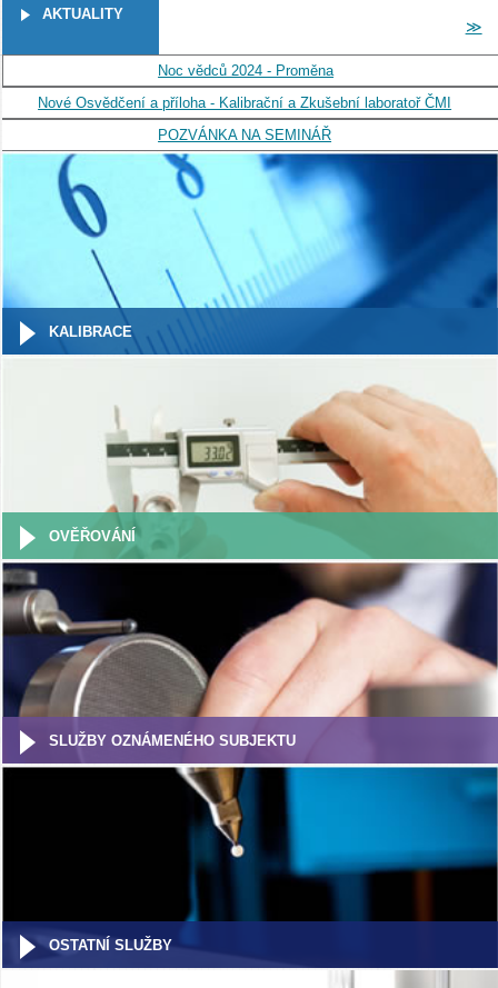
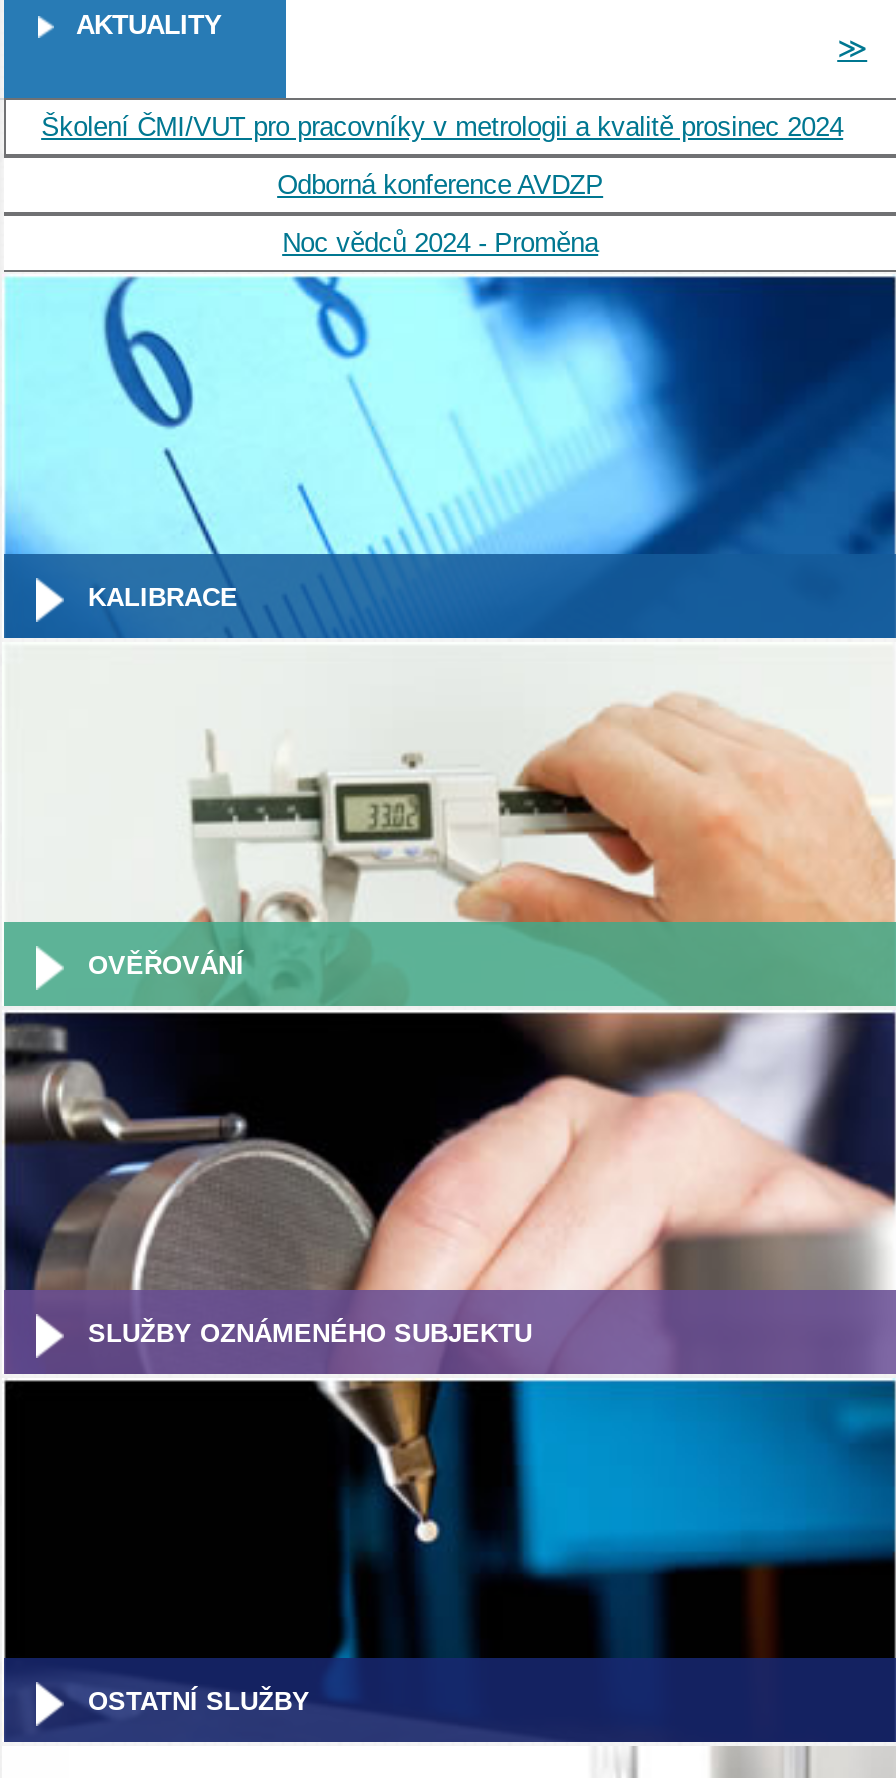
+ Školení ČMI/VUT pro pracovníky v metrologii a kvalitě prosinec 2024
+ Odborná konference AVDZP

moved down: Noc vědců 2024 - Proměna

- Nové Osvědčení a příloha - Kalibrační a Zkušební laboratoř ČMI
- POZVÁNKA NA SEMINÁŘ
